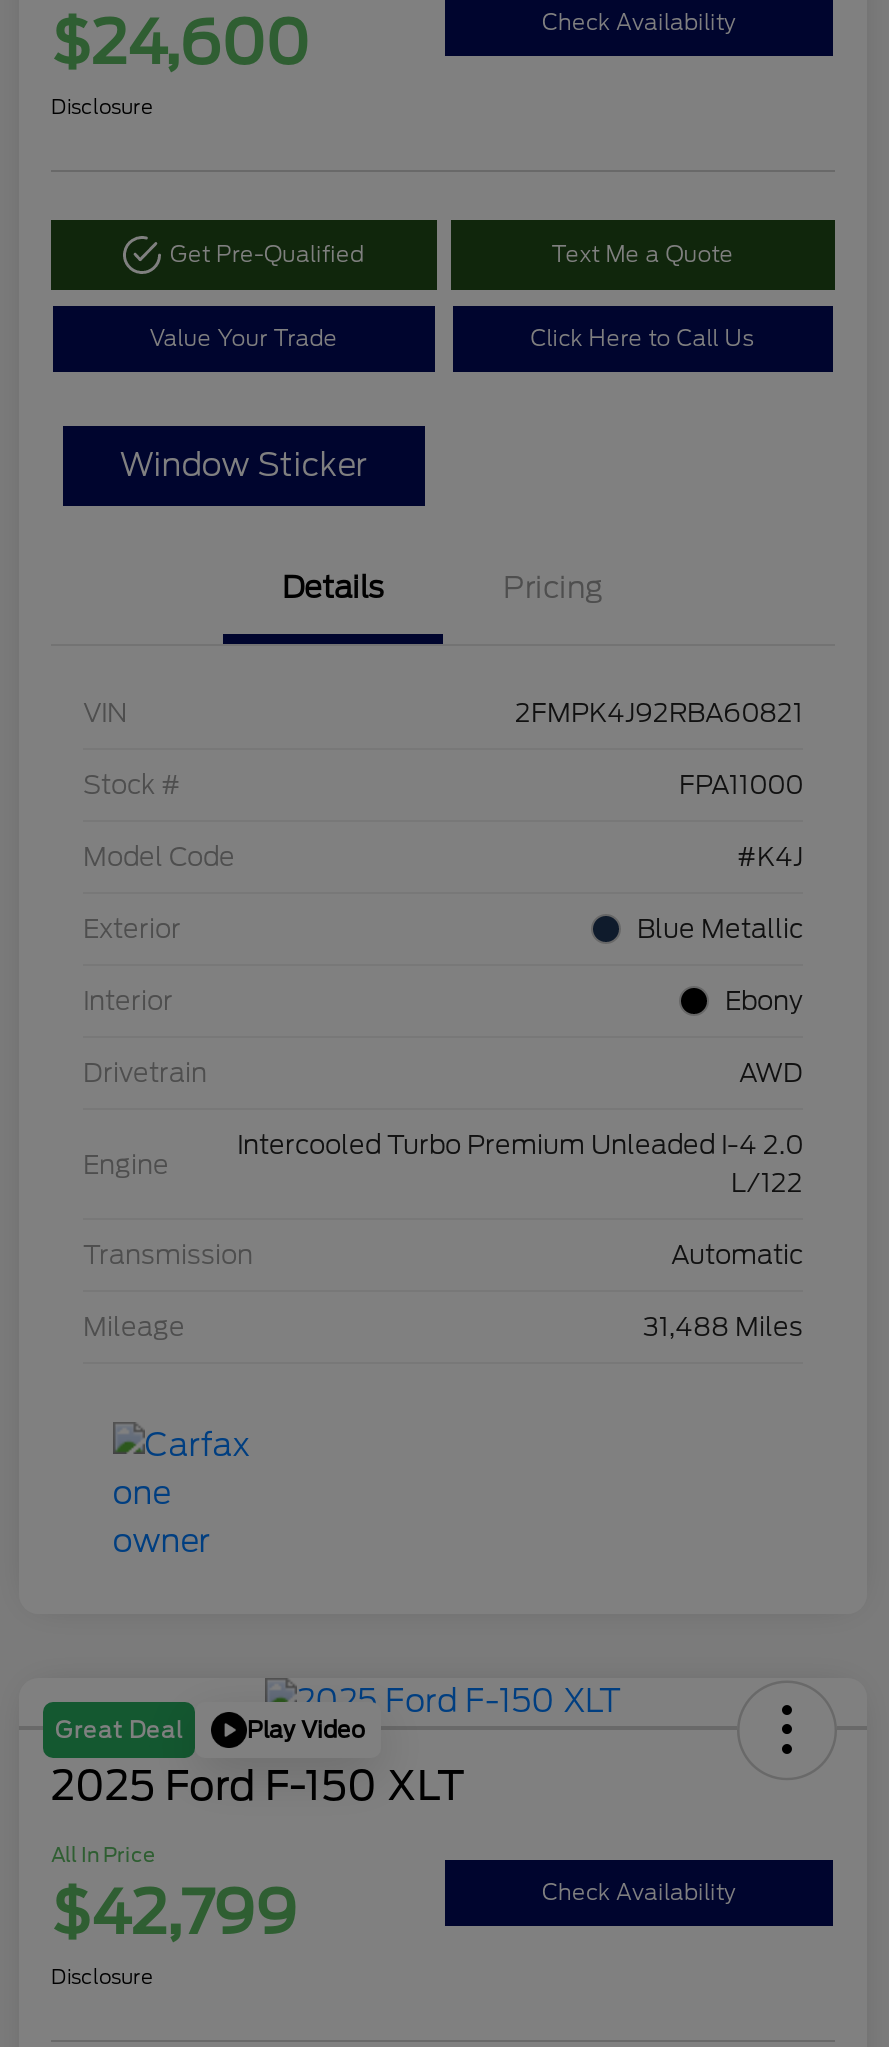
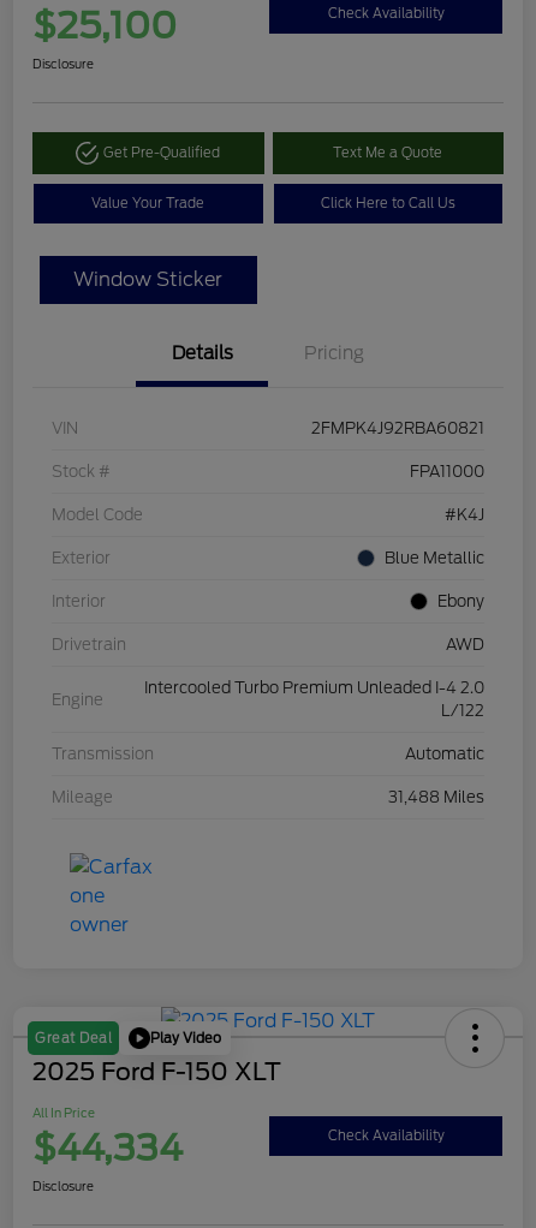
- $24,600
+ $25,100

- $42,799
+ $44,334
